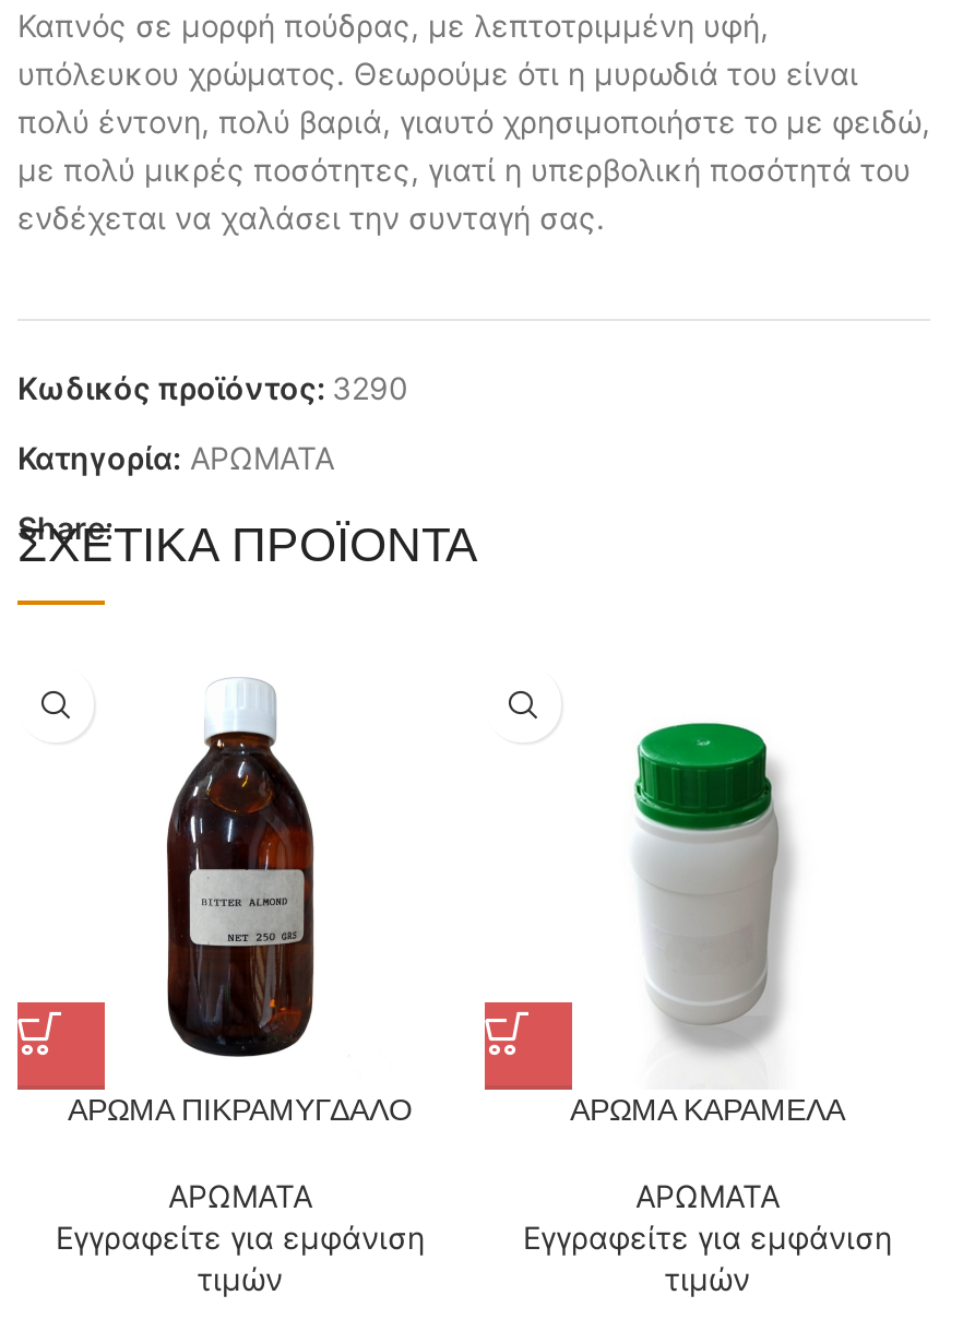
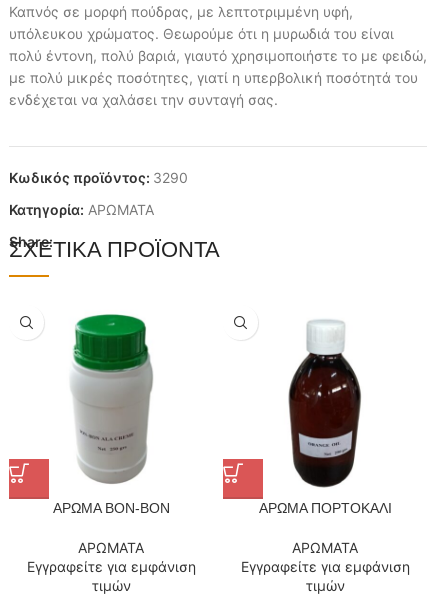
- [image]
- ΑΡΩΜΑ ΠΙΚΡΑΜΥΓΔΑΛΟ
+ [image]
+ ΑΡΩΜΑ BON-BON

- [image]
- ΑΡΩΜΑ ΚΑΡΑΜΕΛΑ
+ [image]
+ ΑΡΩΜΑ ΠΟΡΤΟΚΑΛΙ
